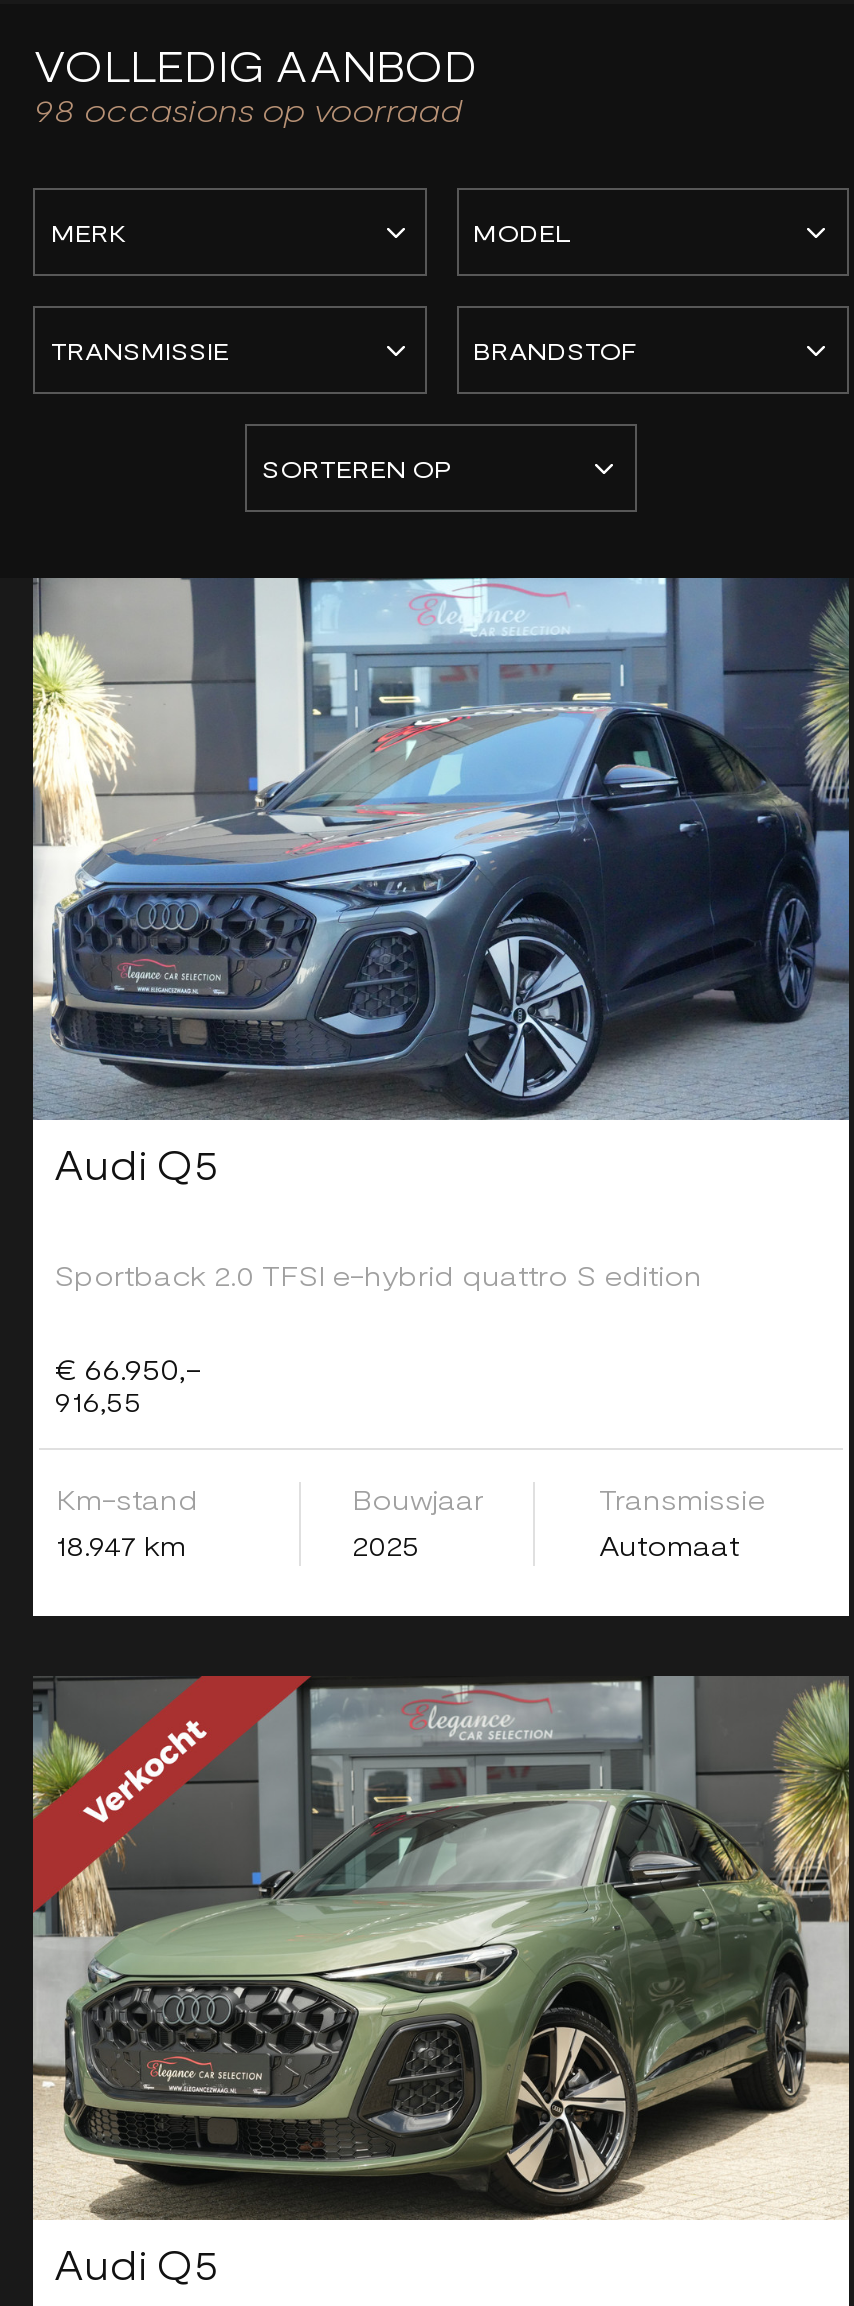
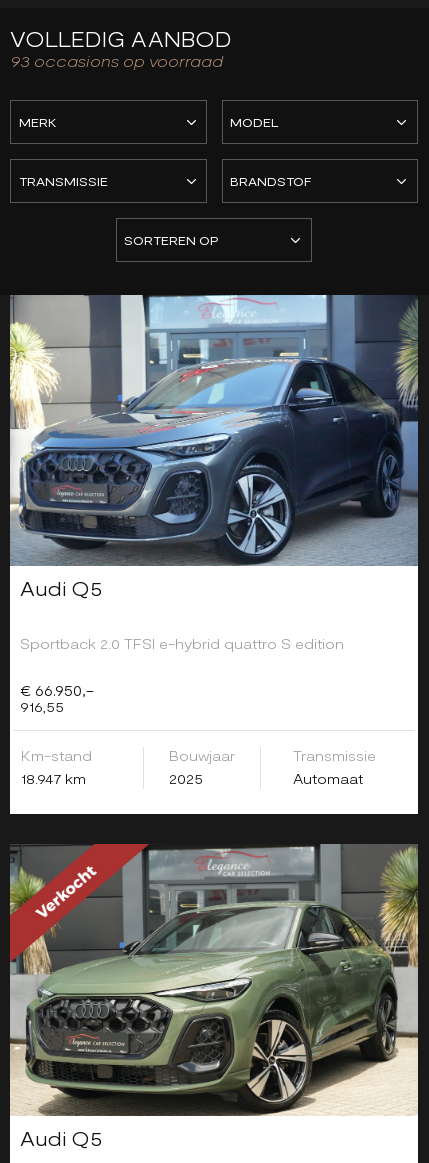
- 98 occasions op voorraad
+ 93 occasions op voorraad
